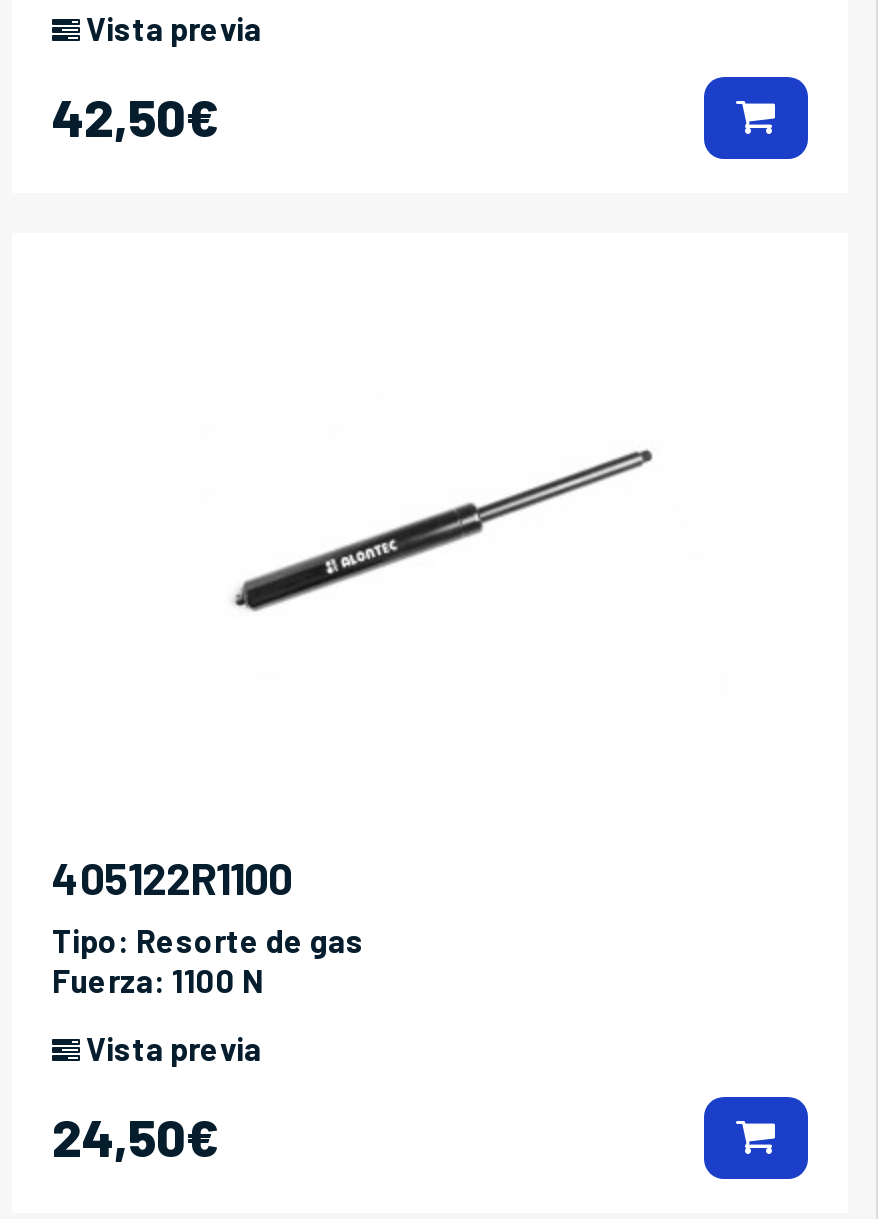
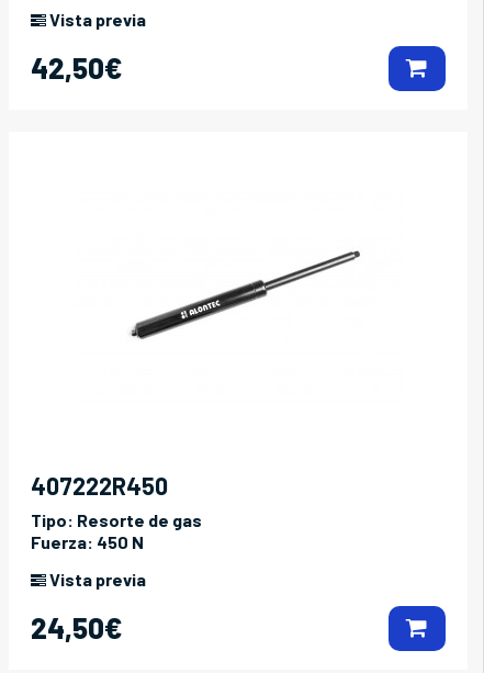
- 405122R1100
+ 407222R450

- Fuerza: 1100 N
+ Fuerza: 450 N
